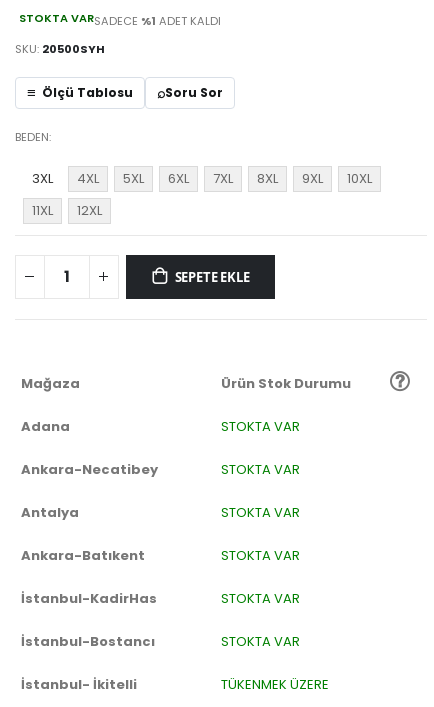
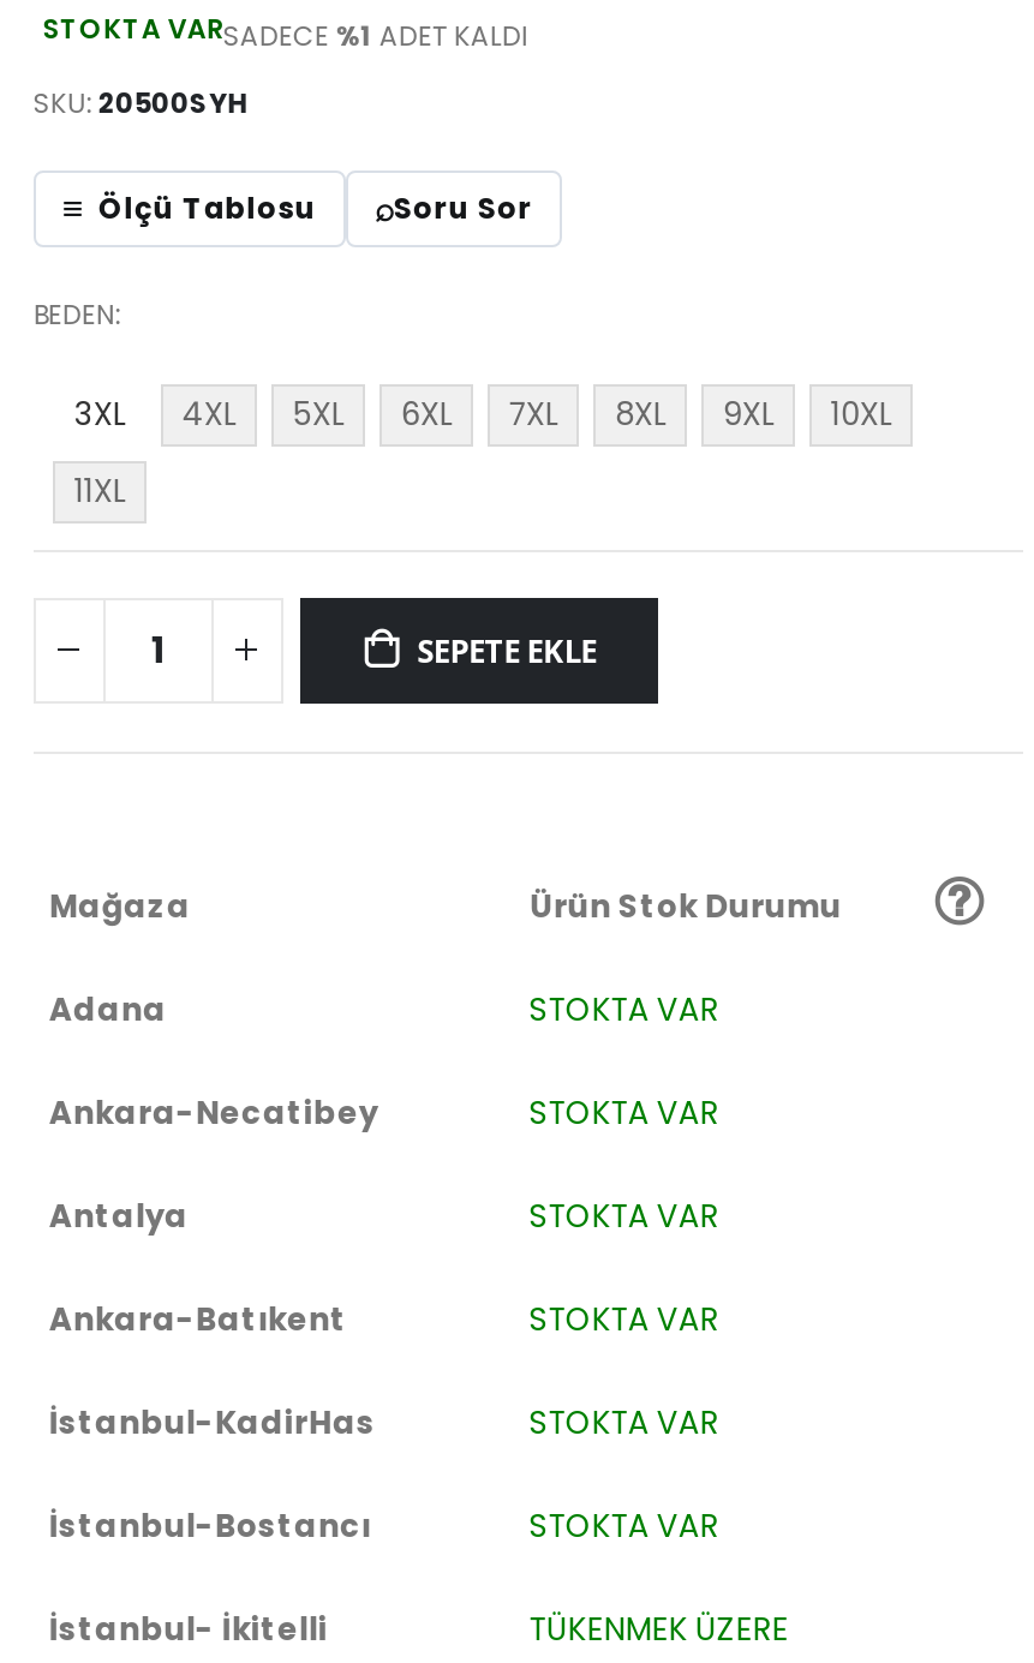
- 12XL
